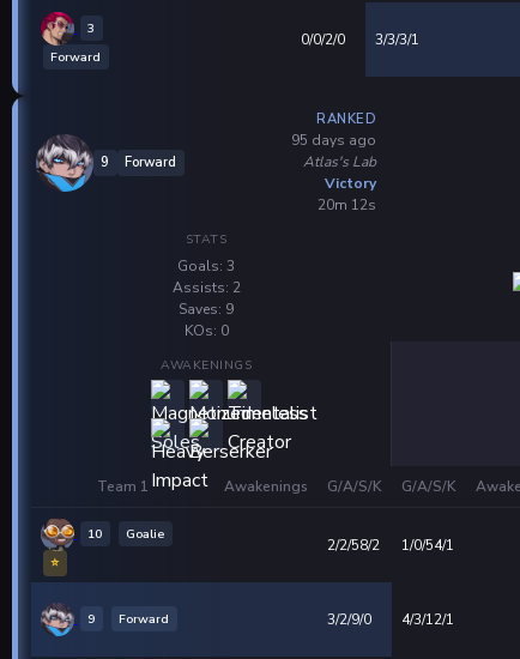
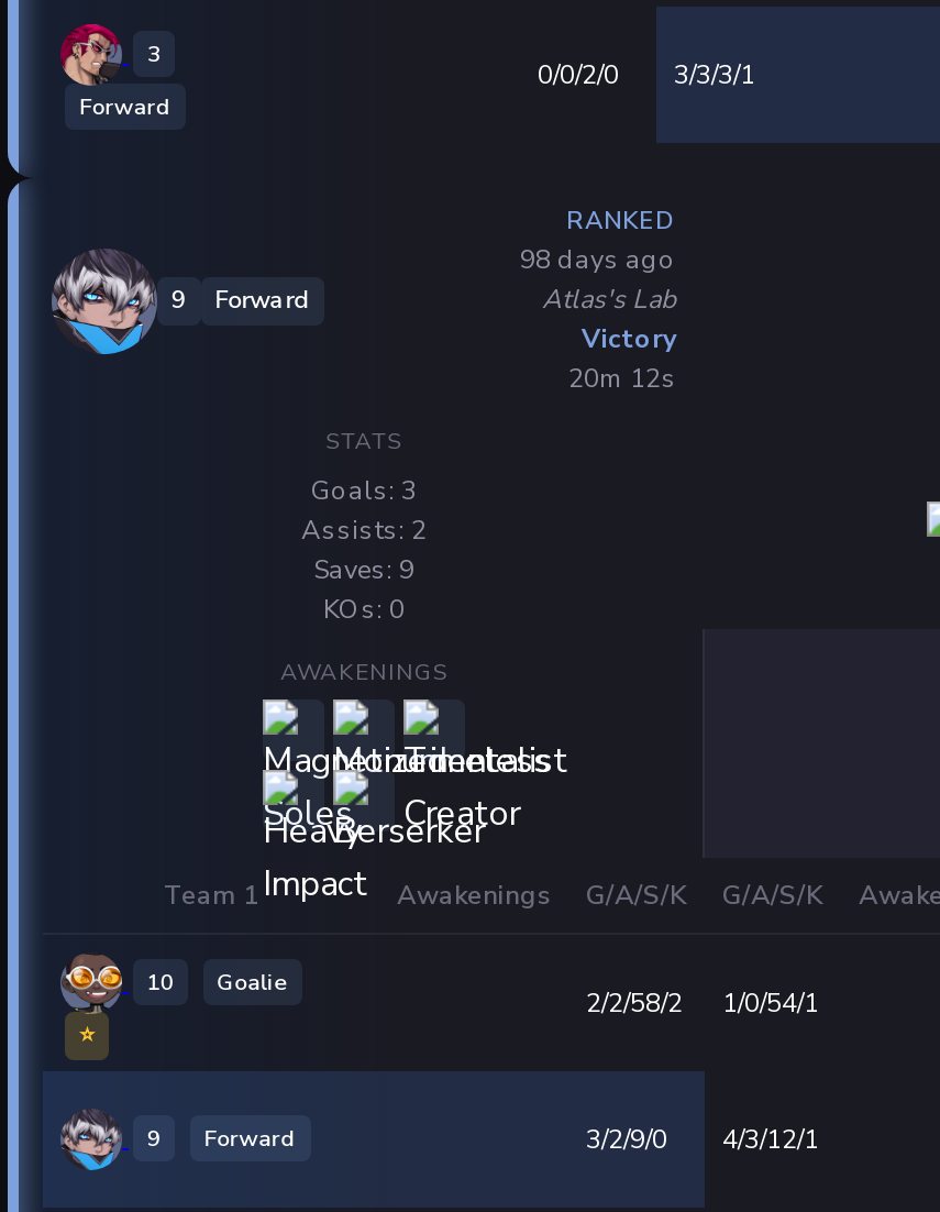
- 95 days ago
+ 98 days ago
